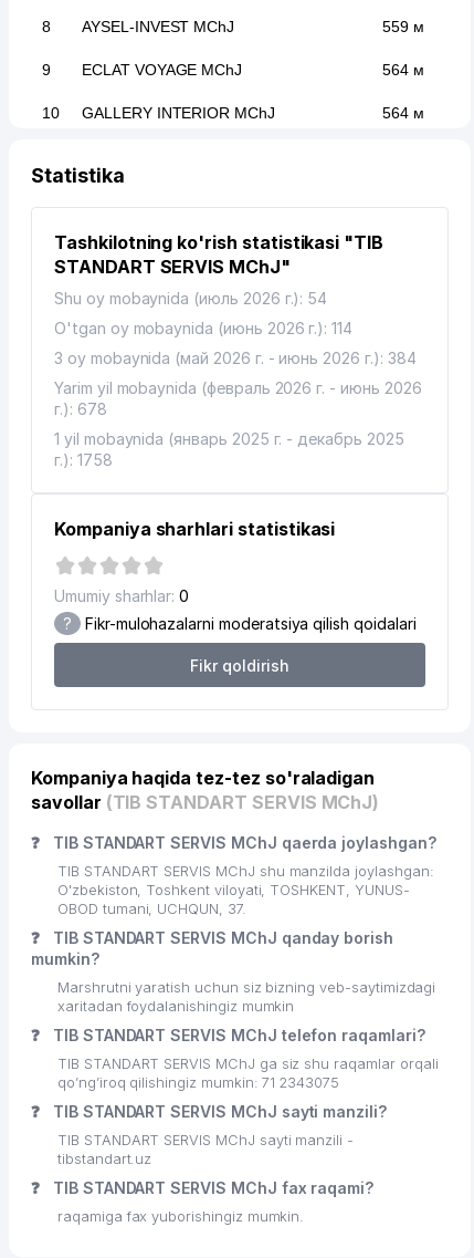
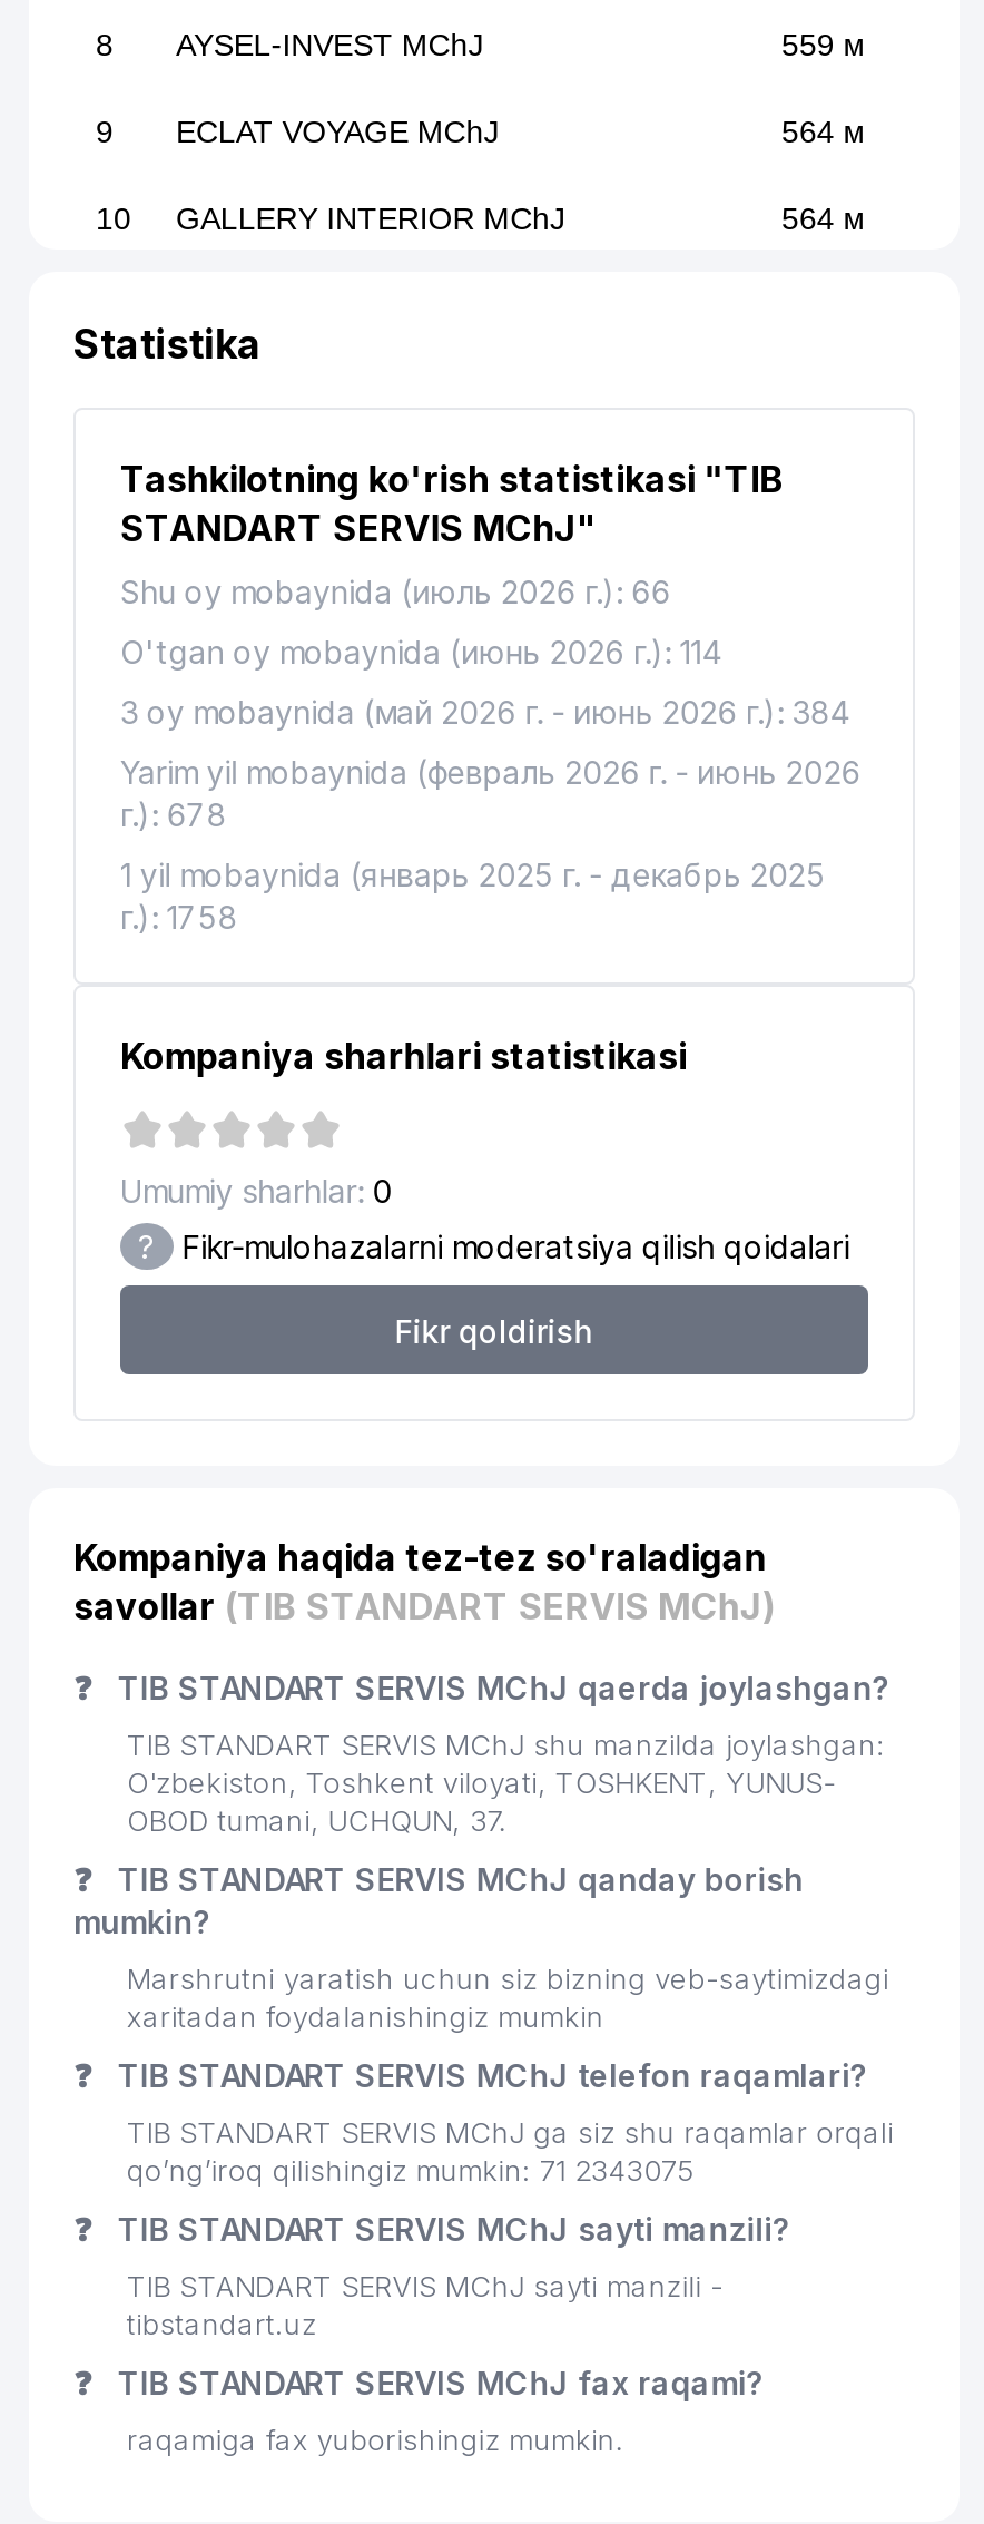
- Shu oy mobaynida (июль 2026 г.): 54
+ Shu oy mobaynida (июль 2026 г.): 66
